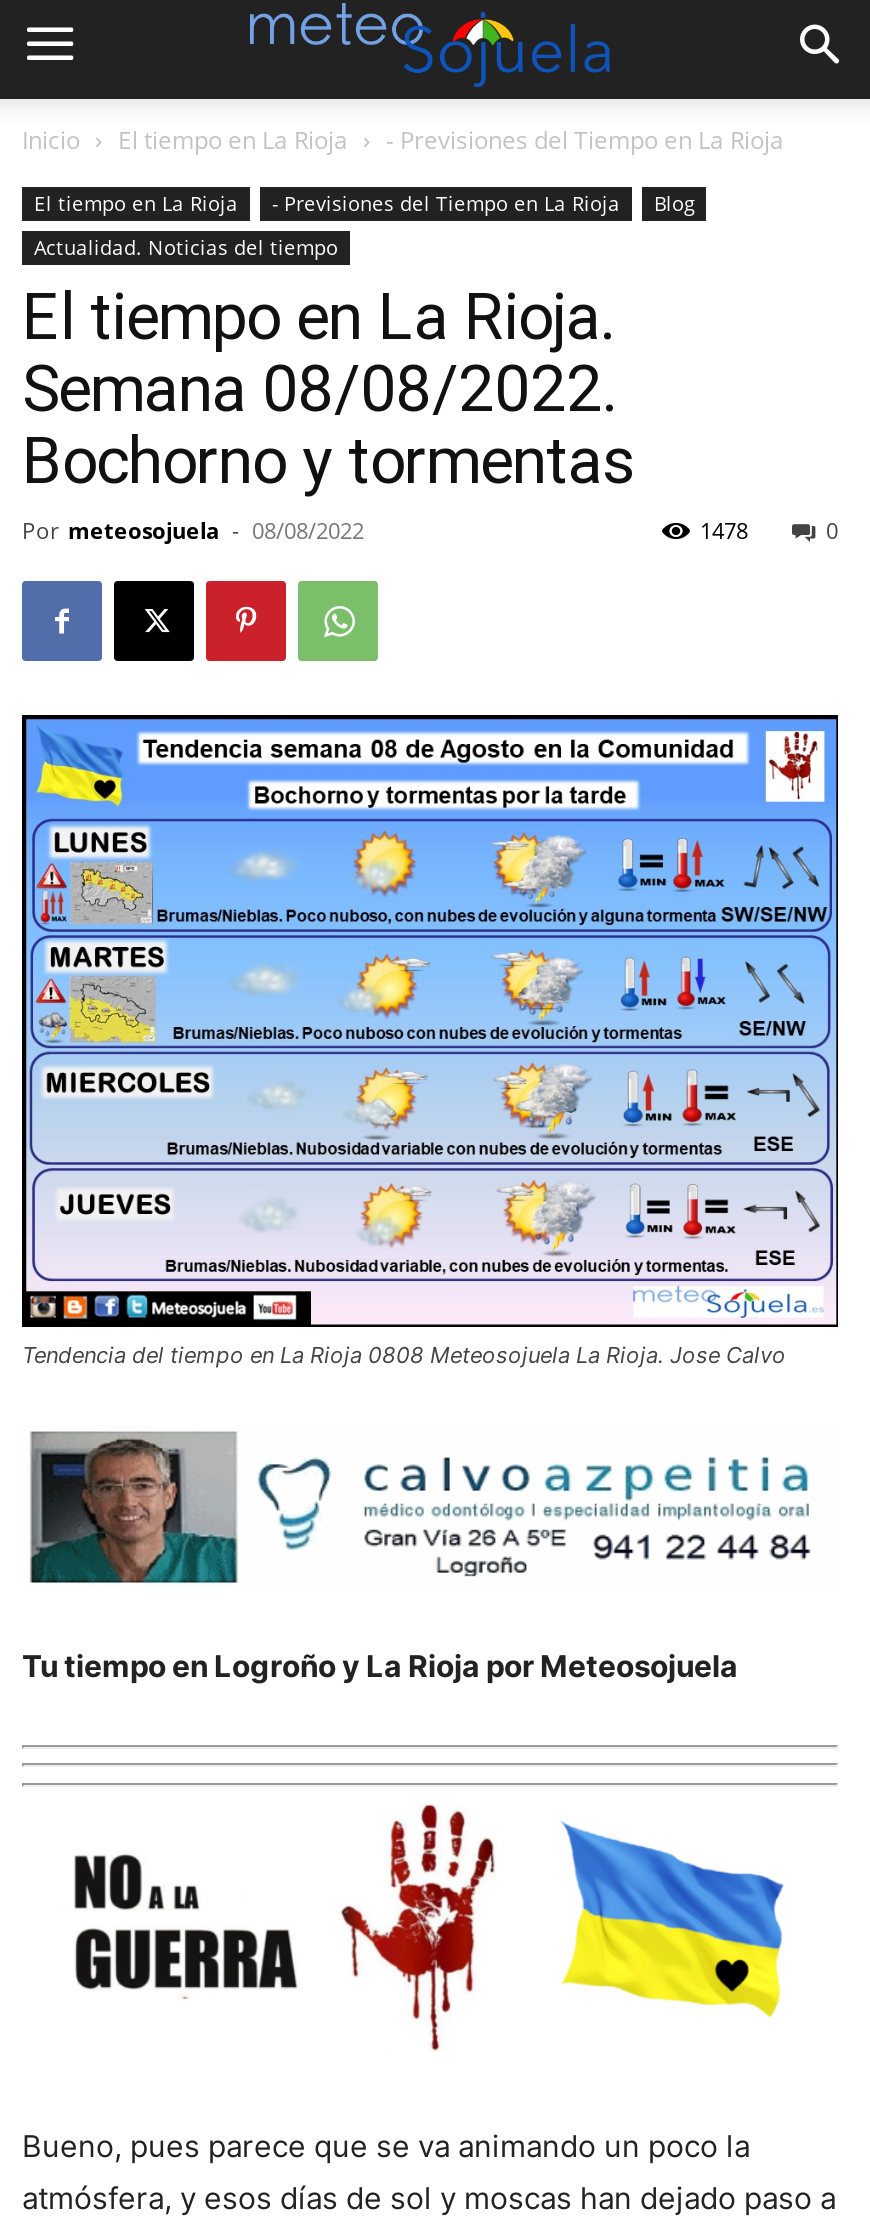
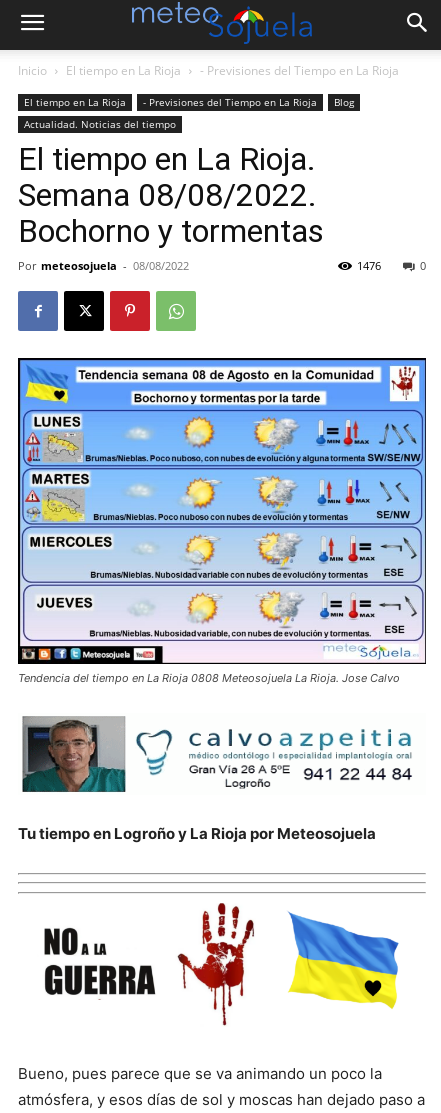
- 1478
+ 1476
